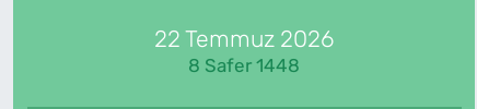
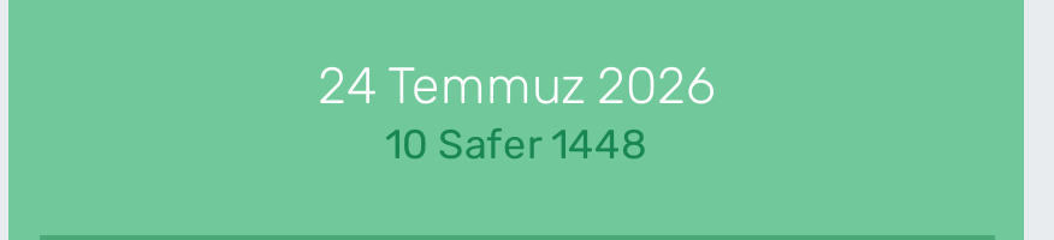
- 22 Temmuz 2026
- 8 Safer 1448
+ 24 Temmuz 2026
+ 10 Safer 1448
